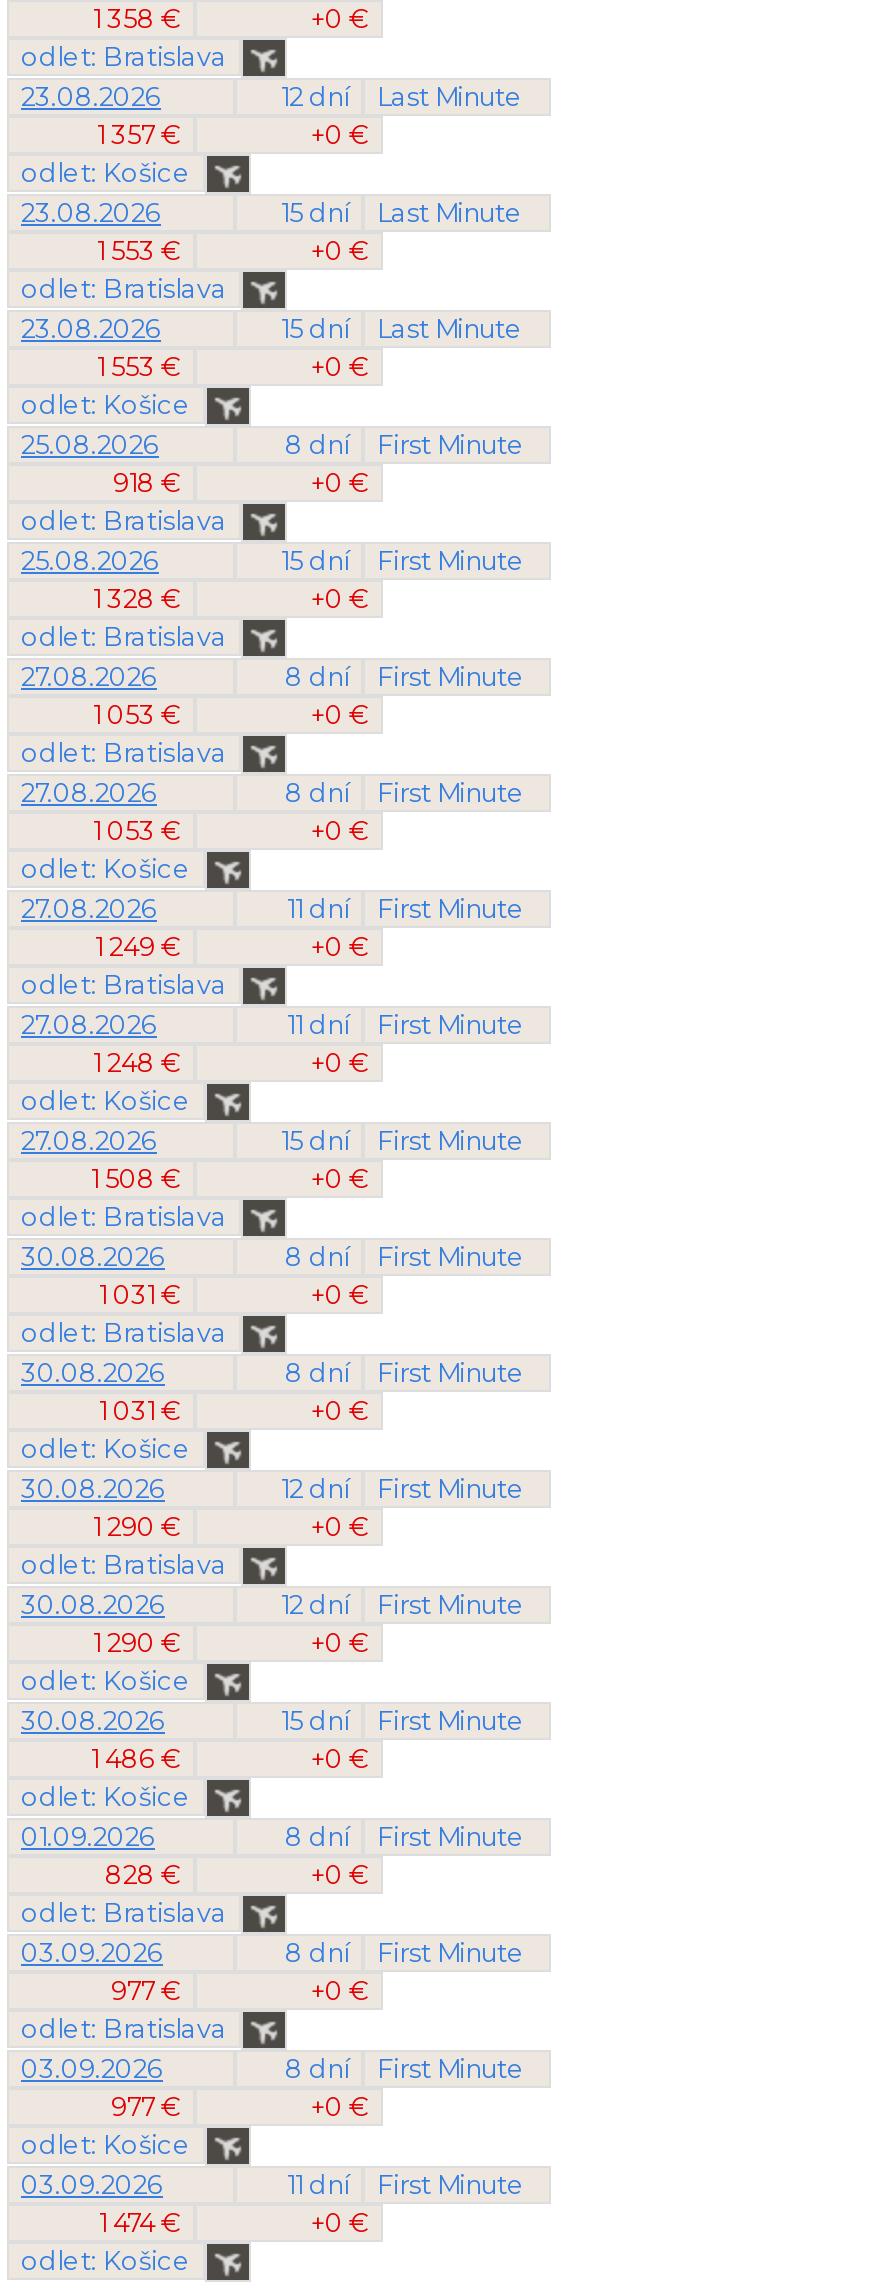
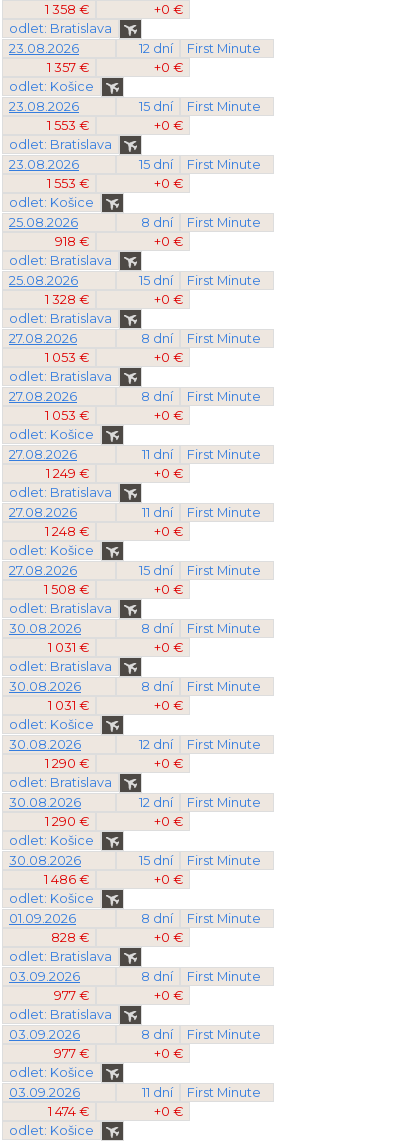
- Last Minute
+ First Minute

- Last Minute
+ First Minute

- Last Minute
+ First Minute
